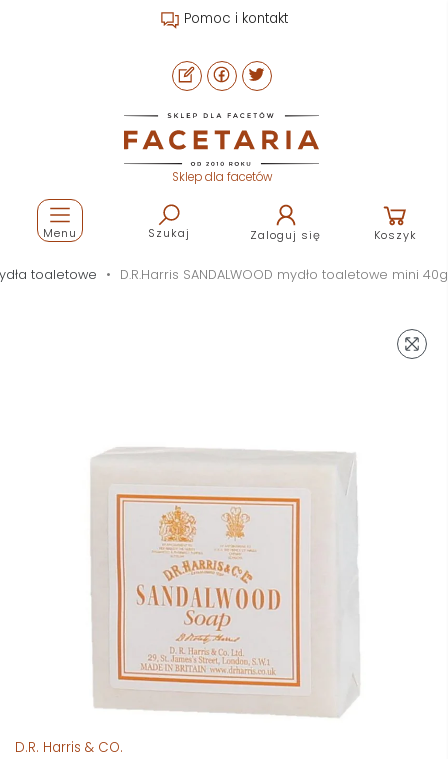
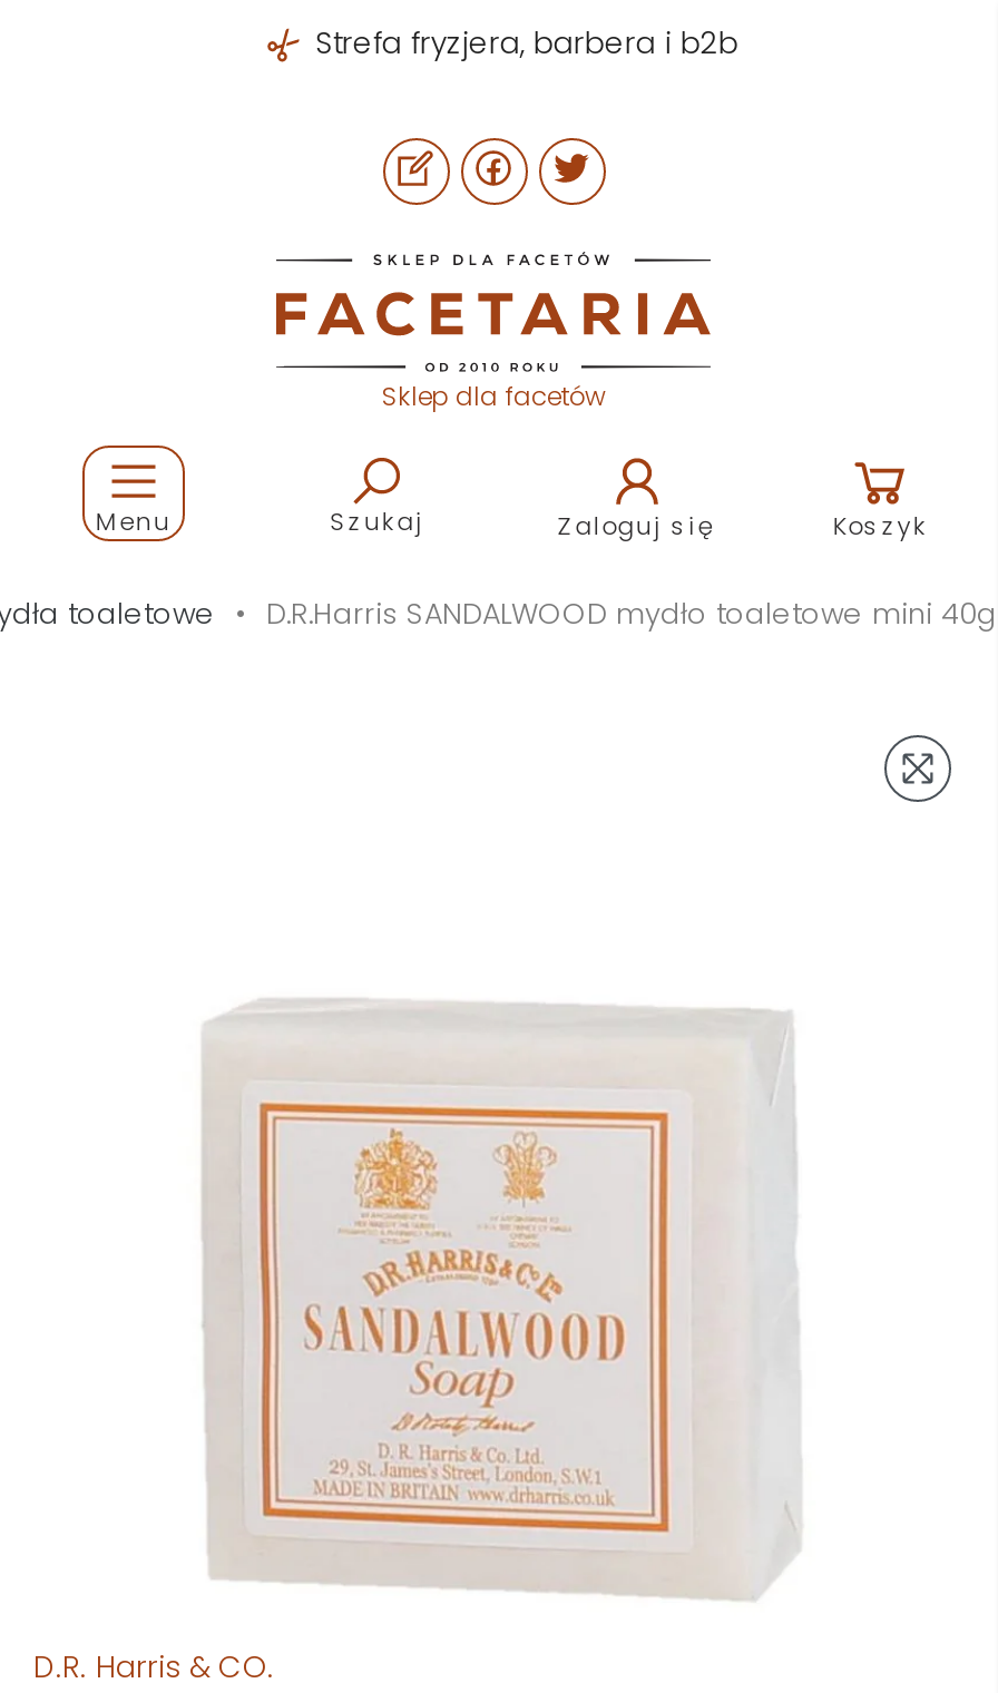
- Pomoc i kontakt
+ Strefa fryzjera, barbera i b2b
